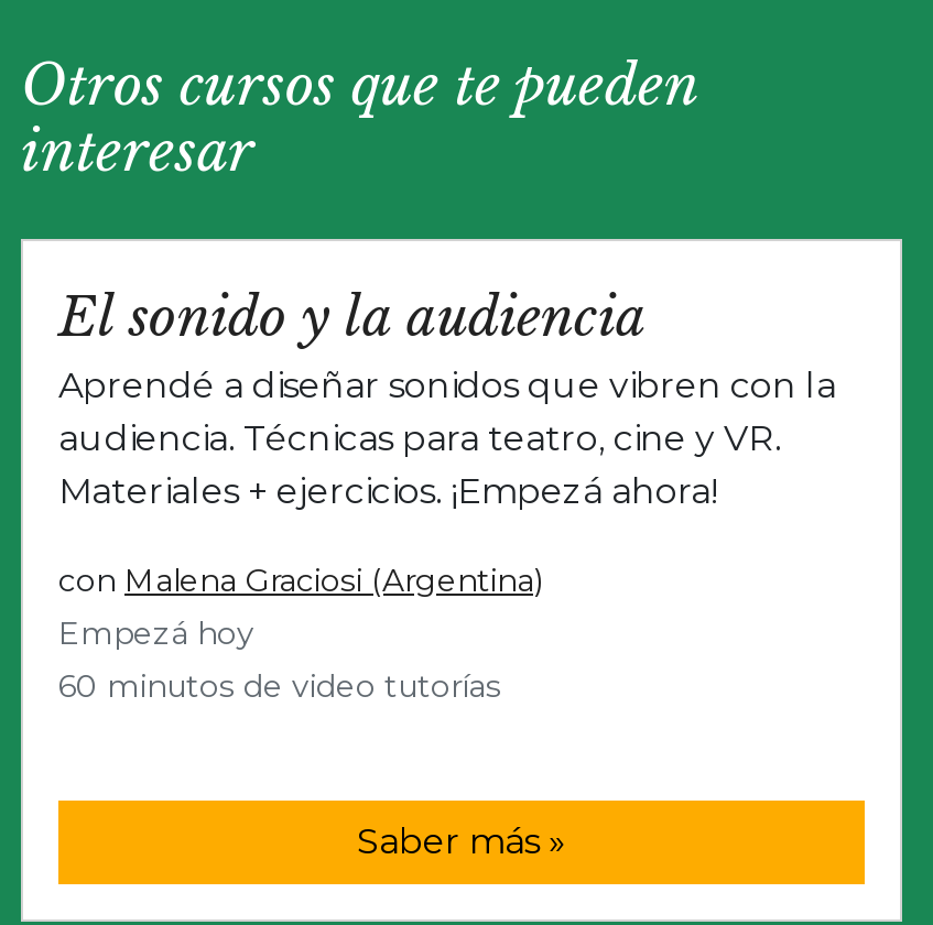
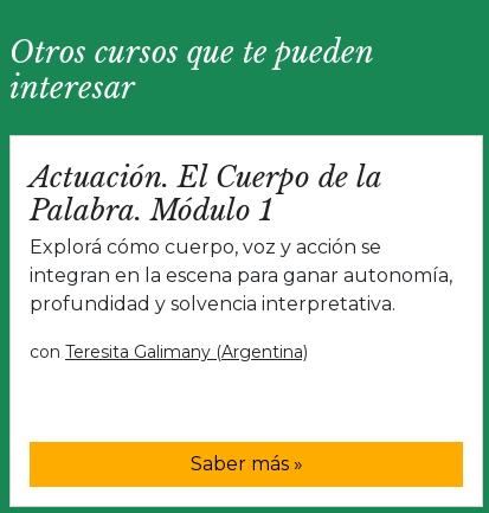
- El sonido y la audiencia
- Aprendé a diseñar sonidos que vibren con la
- audiencia. Técnicas para teatro, cine y VR.
- Materiales + ejercicios. ¡Empezá ahora!
+ Actuación. El Cuerpo de la
+ Palabra. Módulo 1
+ Explorá cómo cuerpo, voz y acción se
+ integran en la escena para ganar autonomía,
+ profundidad y solvencia interpretativa.

- con Malena Graciosi (Argentina)
- Empezá hoy
- 60 minutos de video tutorías
+ con Teresita Galimany (Argentina)
